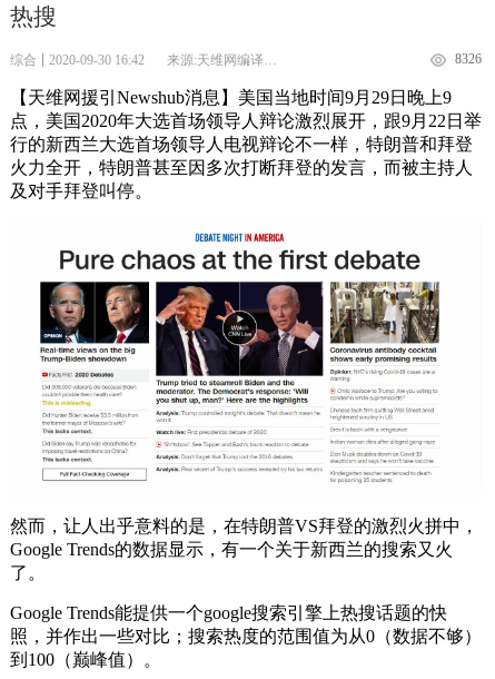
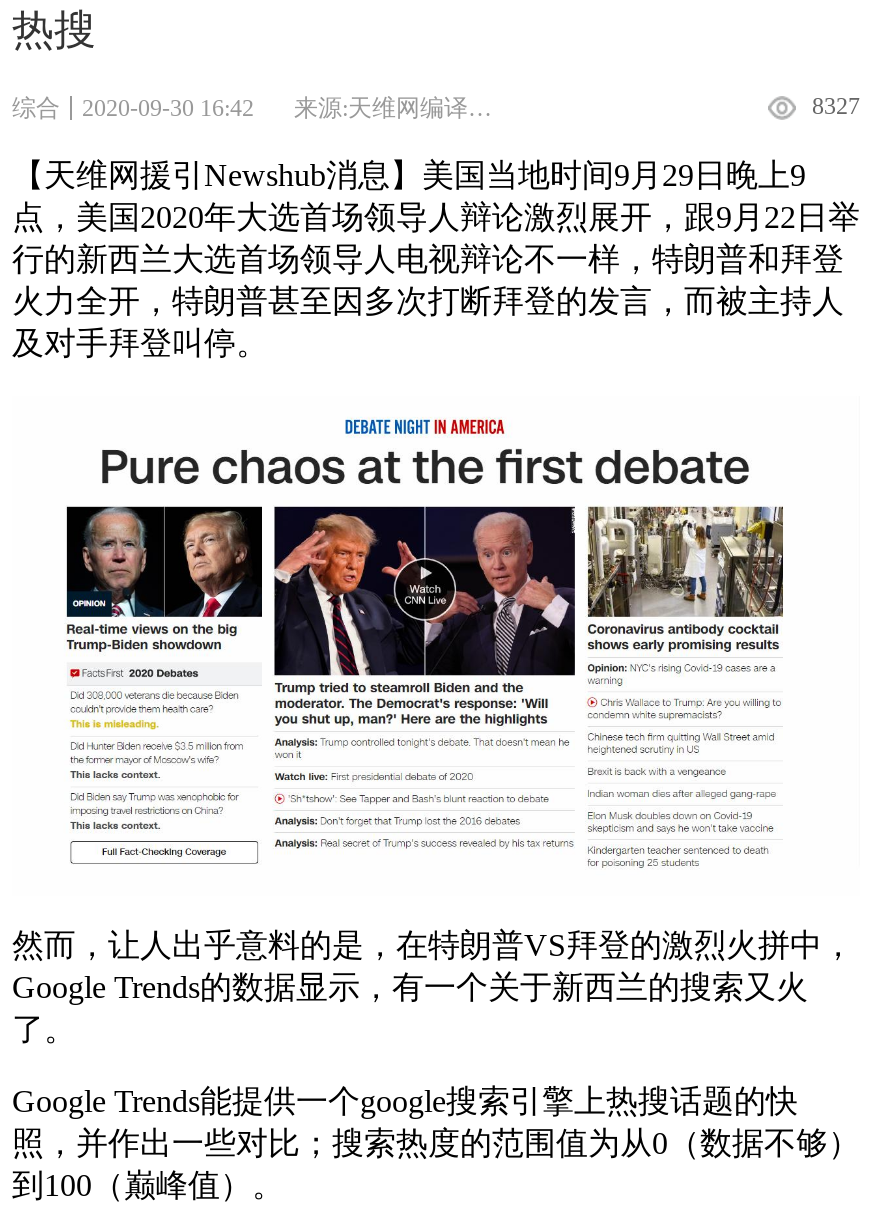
- 8326
+ 8327
